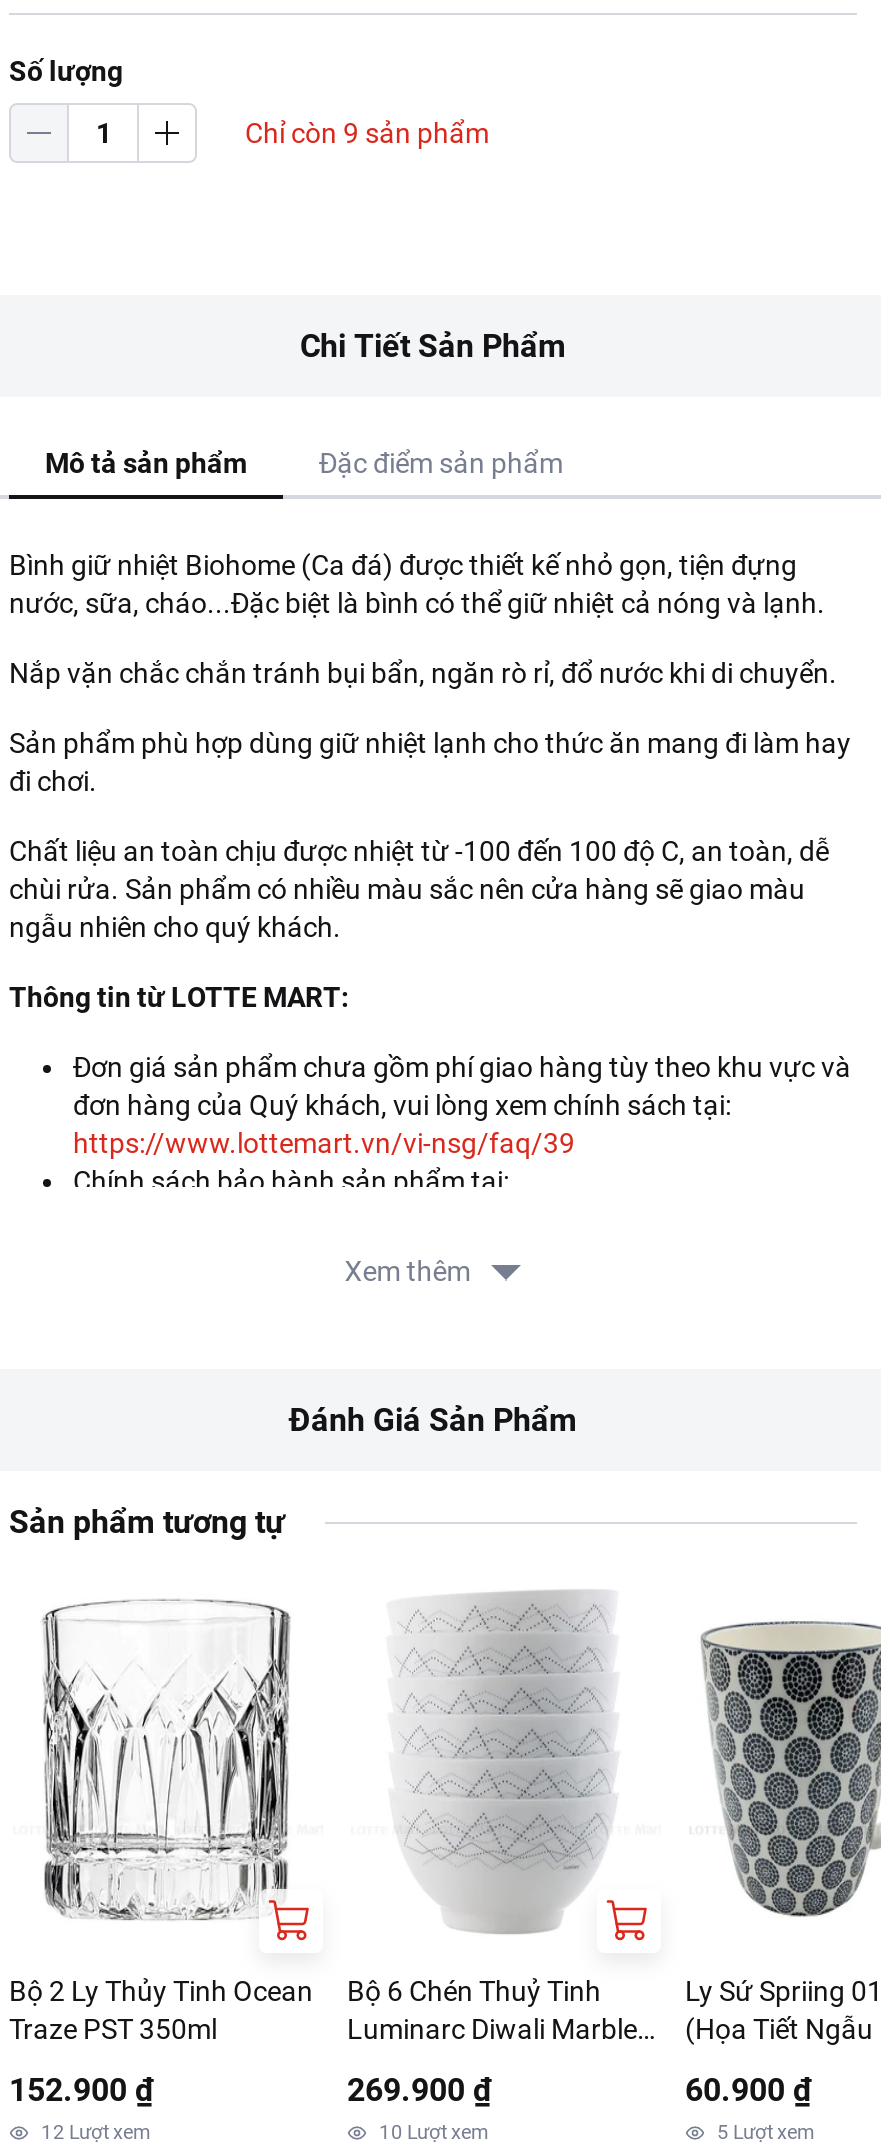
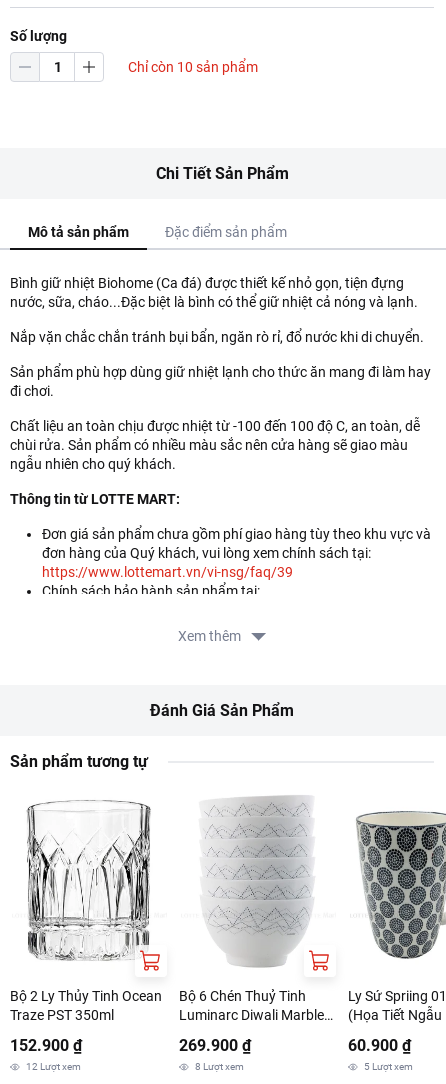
- Chỉ còn 9 sản phẩm
+ Chỉ còn 10 sản phẩm

- 10 Lượt xem
+ 8 Lượt xem
